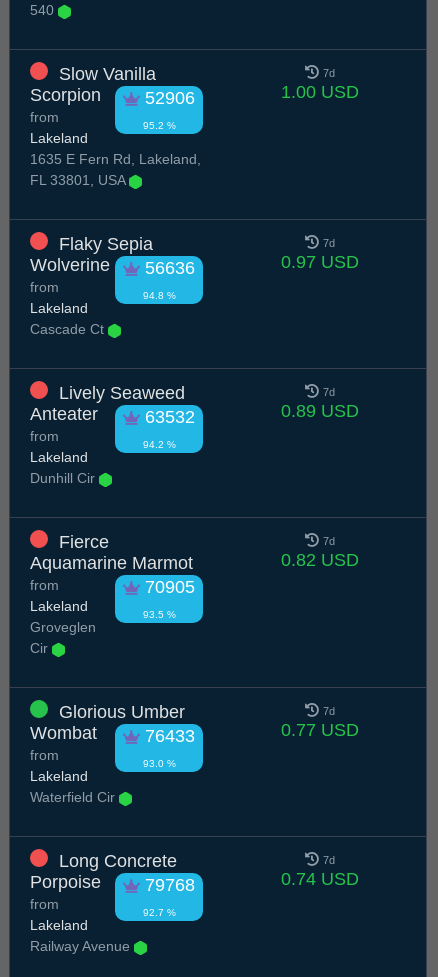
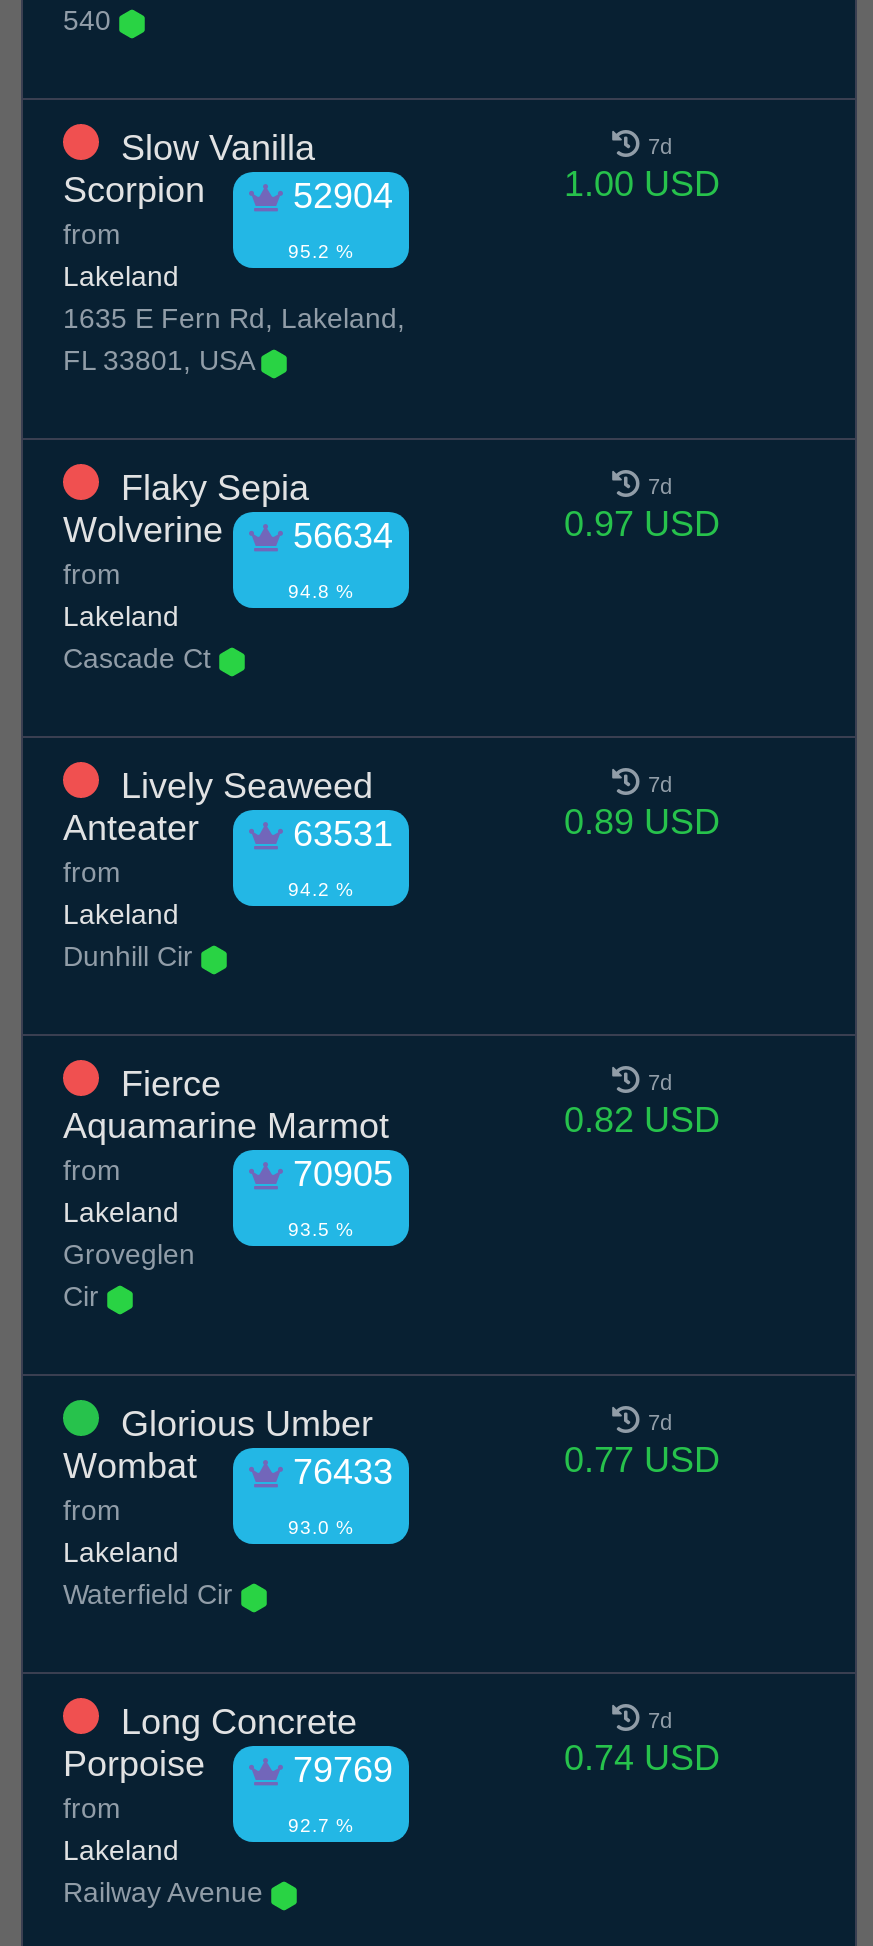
- Scorpion 52906
+ Scorpion 52904

- Wolverine 56636
+ Wolverine 56634

- 63532
+ 63531

- Porpoise 79768
+ Porpoise 79769
